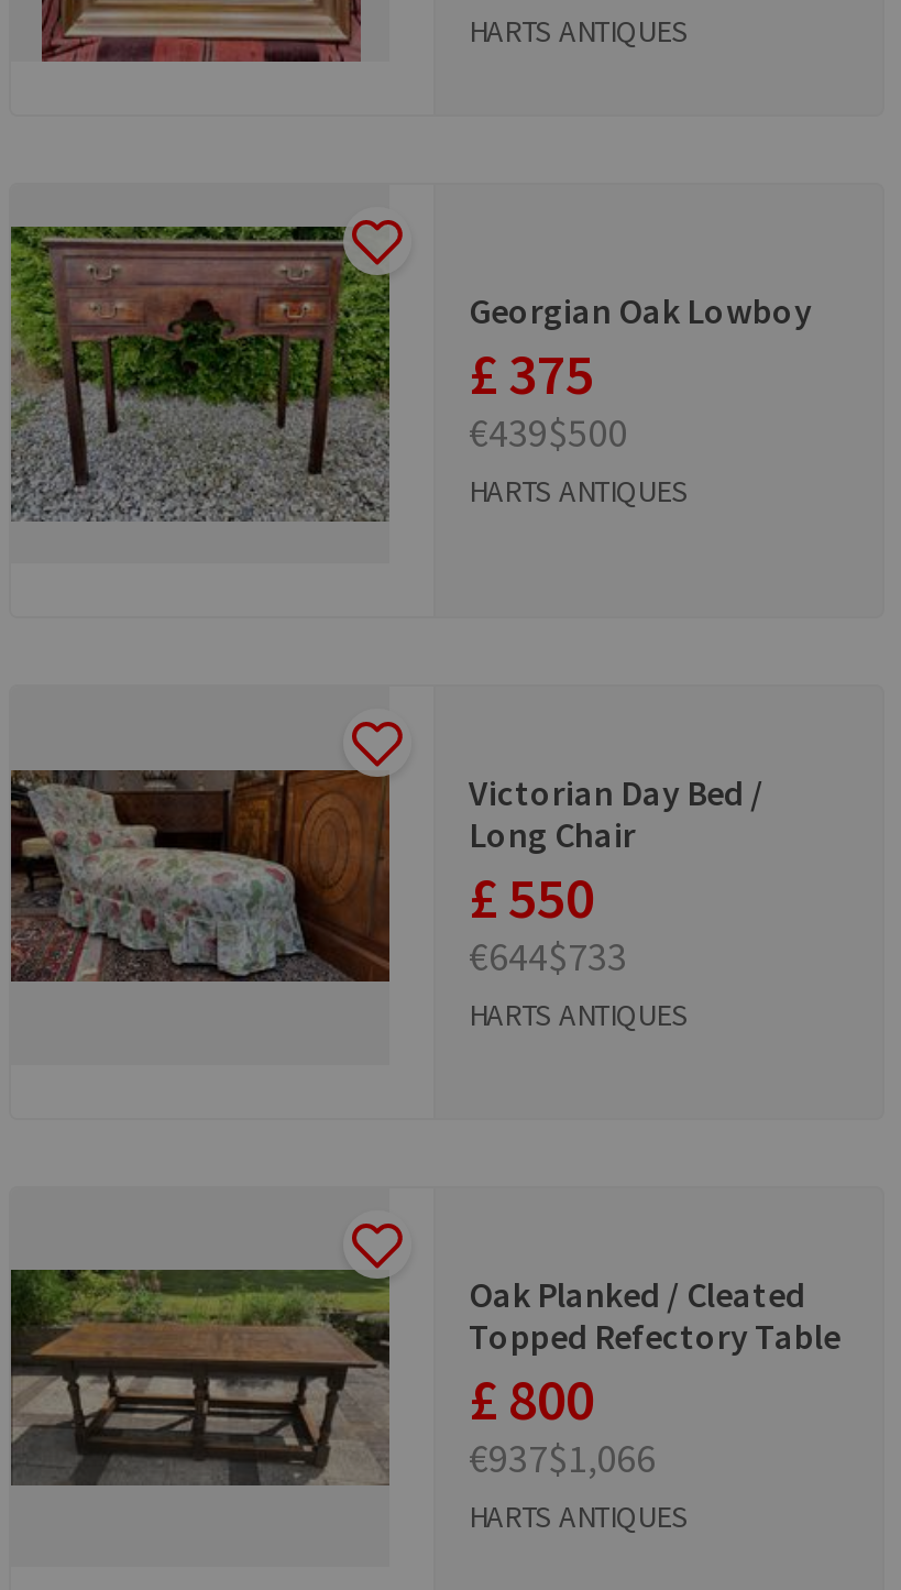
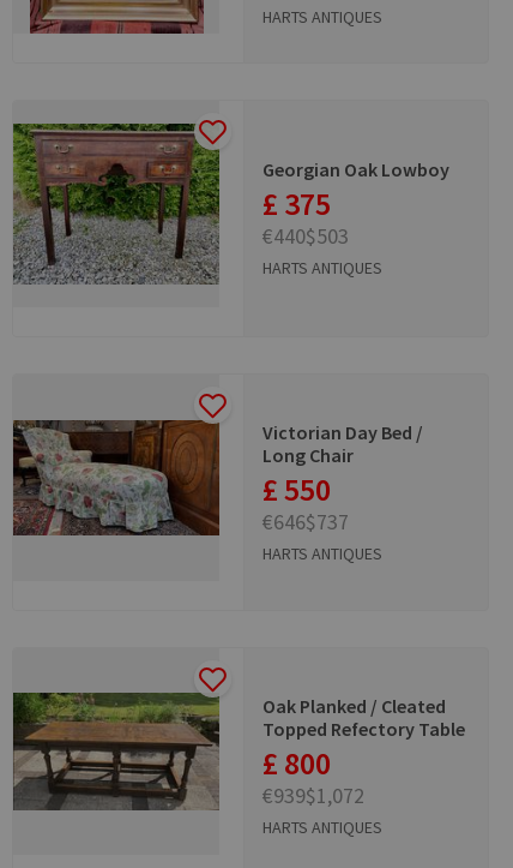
- €439$500
+ €440$503

- €644$733
+ €646$737

- €937$1,066
+ €939$1,072
